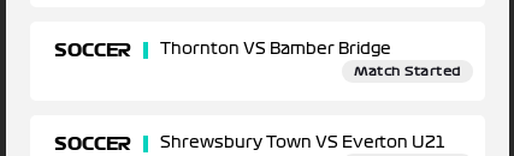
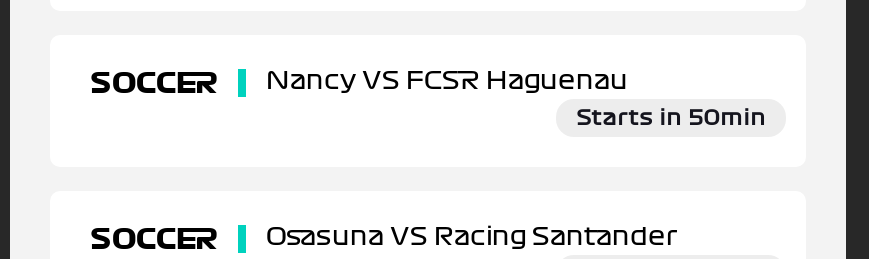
- Thornton VS Bamber Bridge
+ Nancy VS FCSR Haguenau

- Match Started
+ Starts in 50min

- Shrewsbury Town VS Everton U21
+ Osasuna VS Racing Santander
